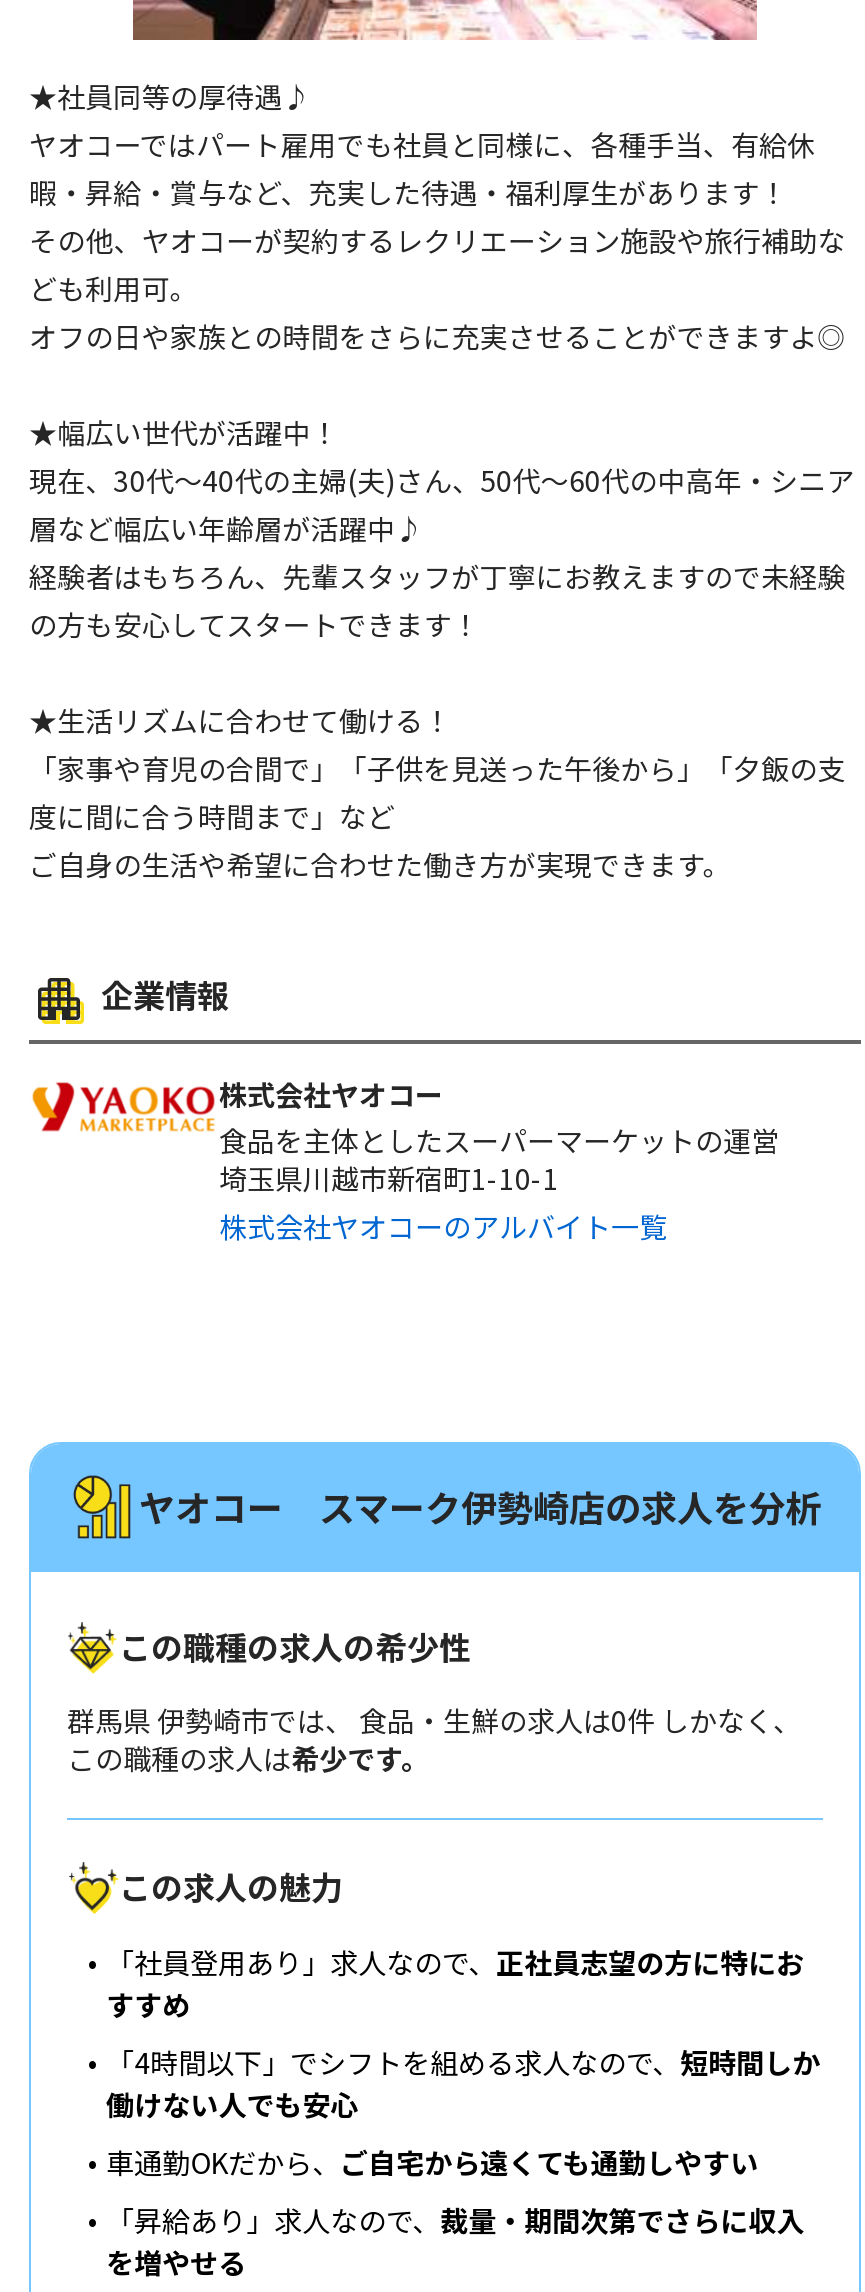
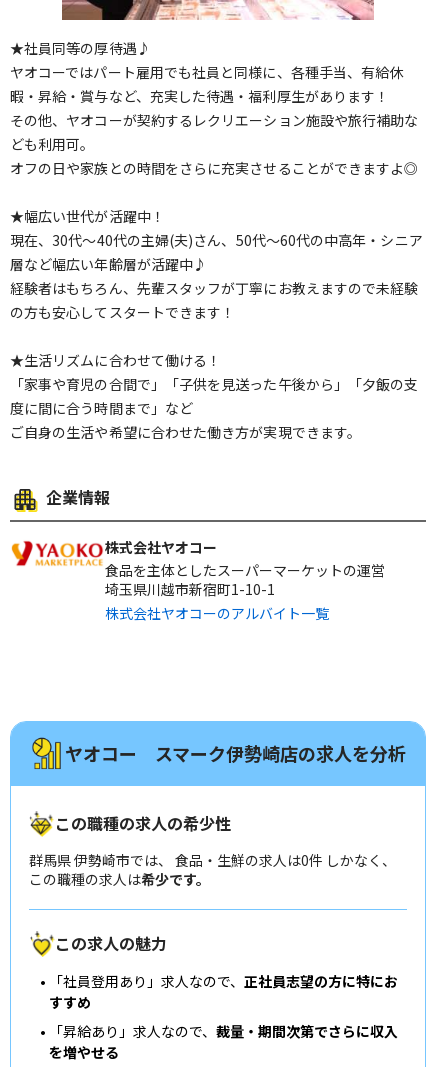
- 「4時間以下」でシフトを組める求人なので、短時間しか
- 働けない人でも安心
- 車通勤OKだから、ご自宅から遠くても通勤しやすい
